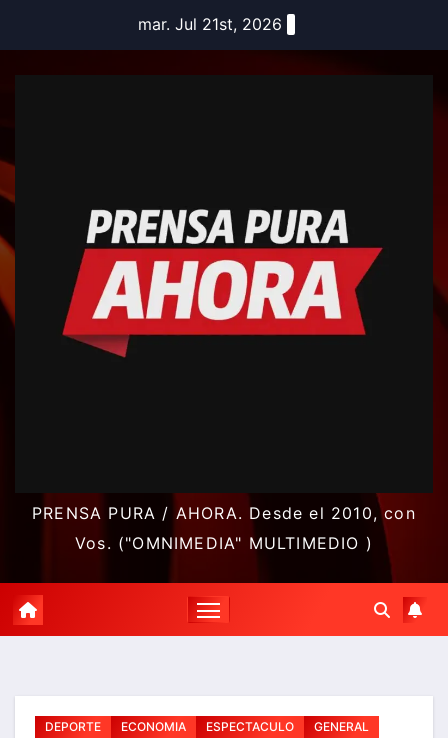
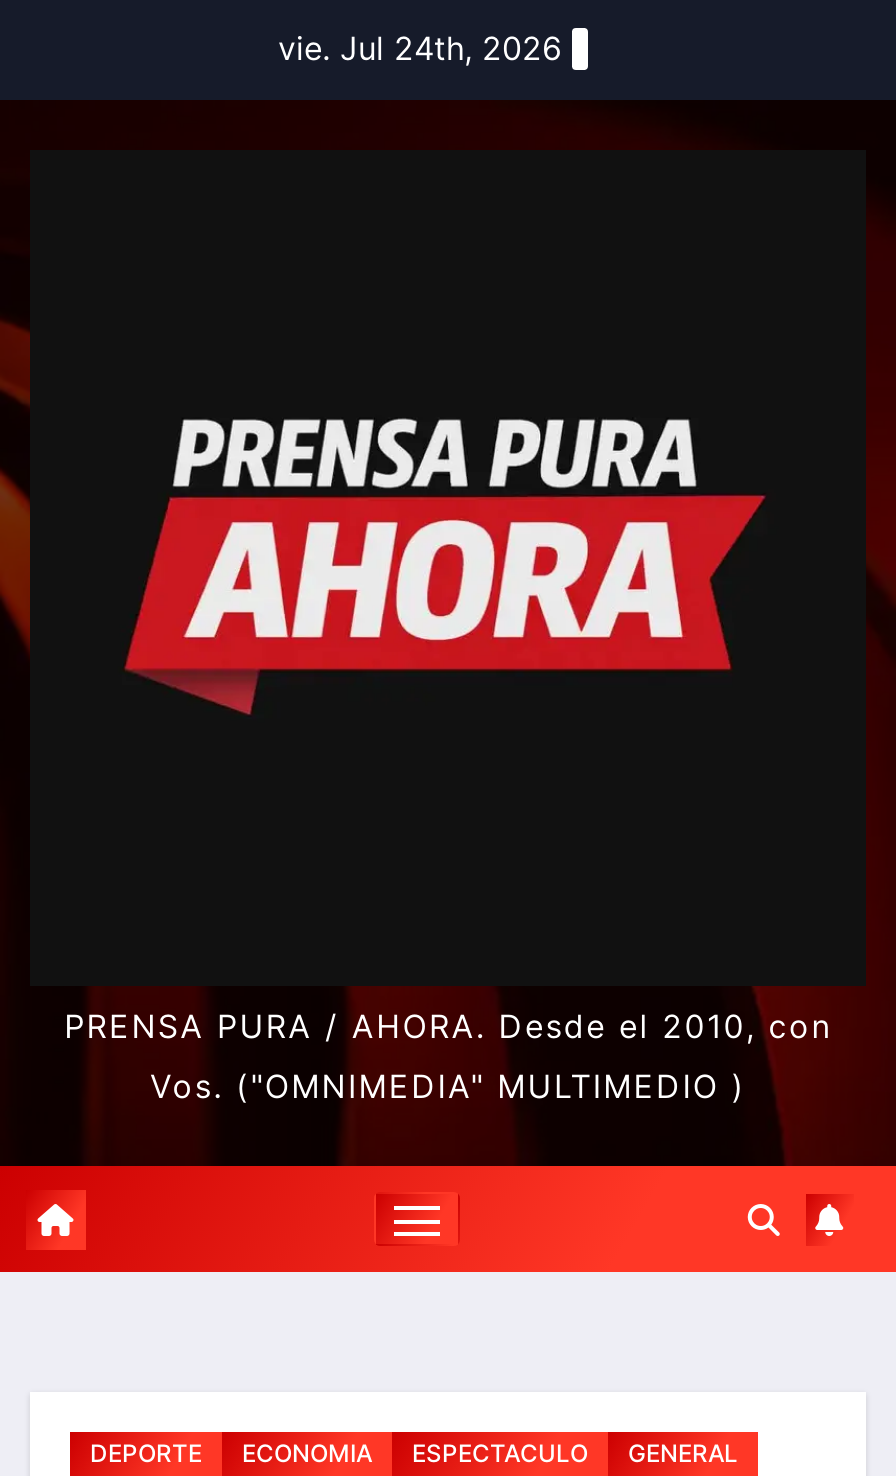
- mar. Jul 21st, 2026
+ vie. Jul 24th, 2026
